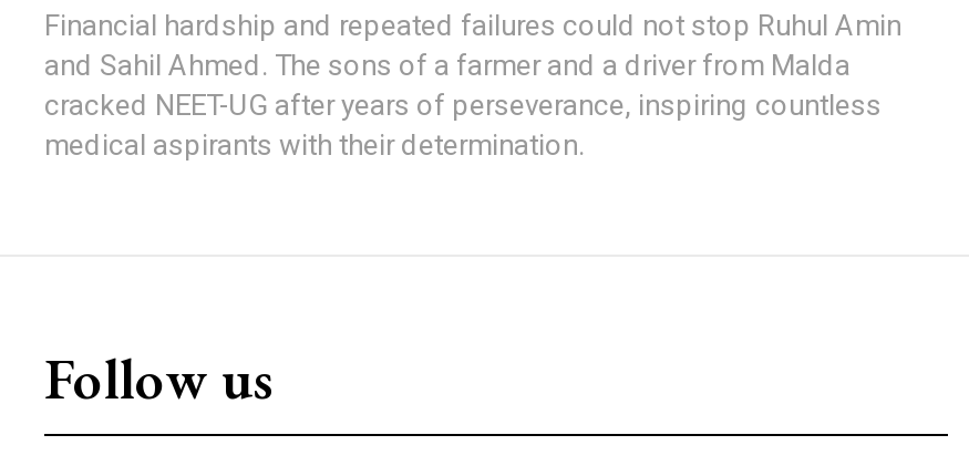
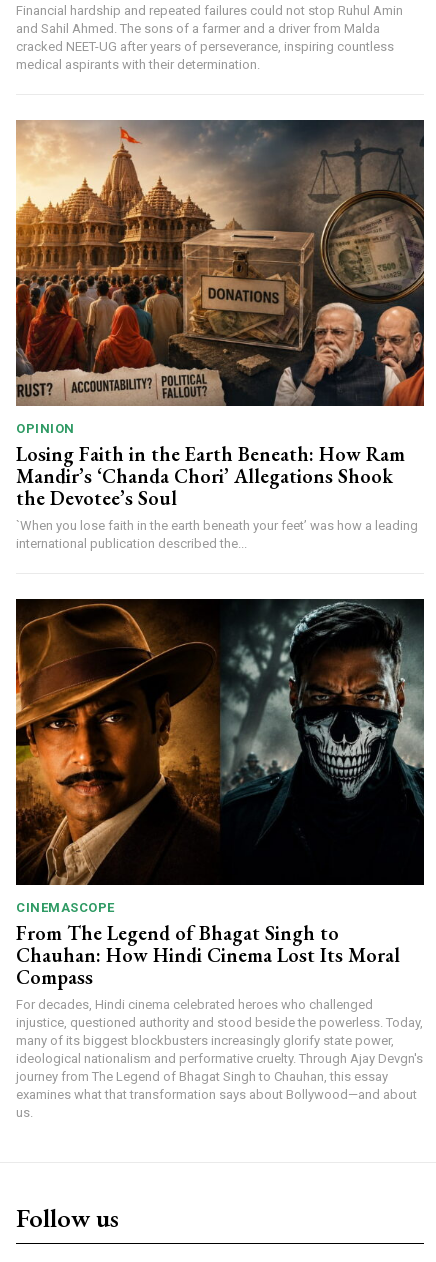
+ [image]
+ OPINION
+ Losing Faith in the Earth Beneath: How Ram
+ Mandir’s ‘Chanda Chori’ Allegations Shook
+ the Devotee’s Soul
+ `When you lose faith in the earth beneath your feet’ was how a leading
+ international publication described the...

+ [image]
+ CINEMASCOPE
+ From The Legend of Bhagat Singh to
+ Chauhan: How Hindi Cinema Lost Its Moral
+ Compass
+ For decades, Hindi cinema celebrated heroes who challenged
+ injustice, questioned authority and stood beside the powerless. Today,
+ many of its biggest blockbusters increasingly glorify state power,
+ ideological nationalism and performative cruelty. Through Ajay Devgn's
+ journey from The Legend of Bhagat Singh to Chauhan, this essay
+ examines what that transformation says about Bollywood—and about
+ us.
